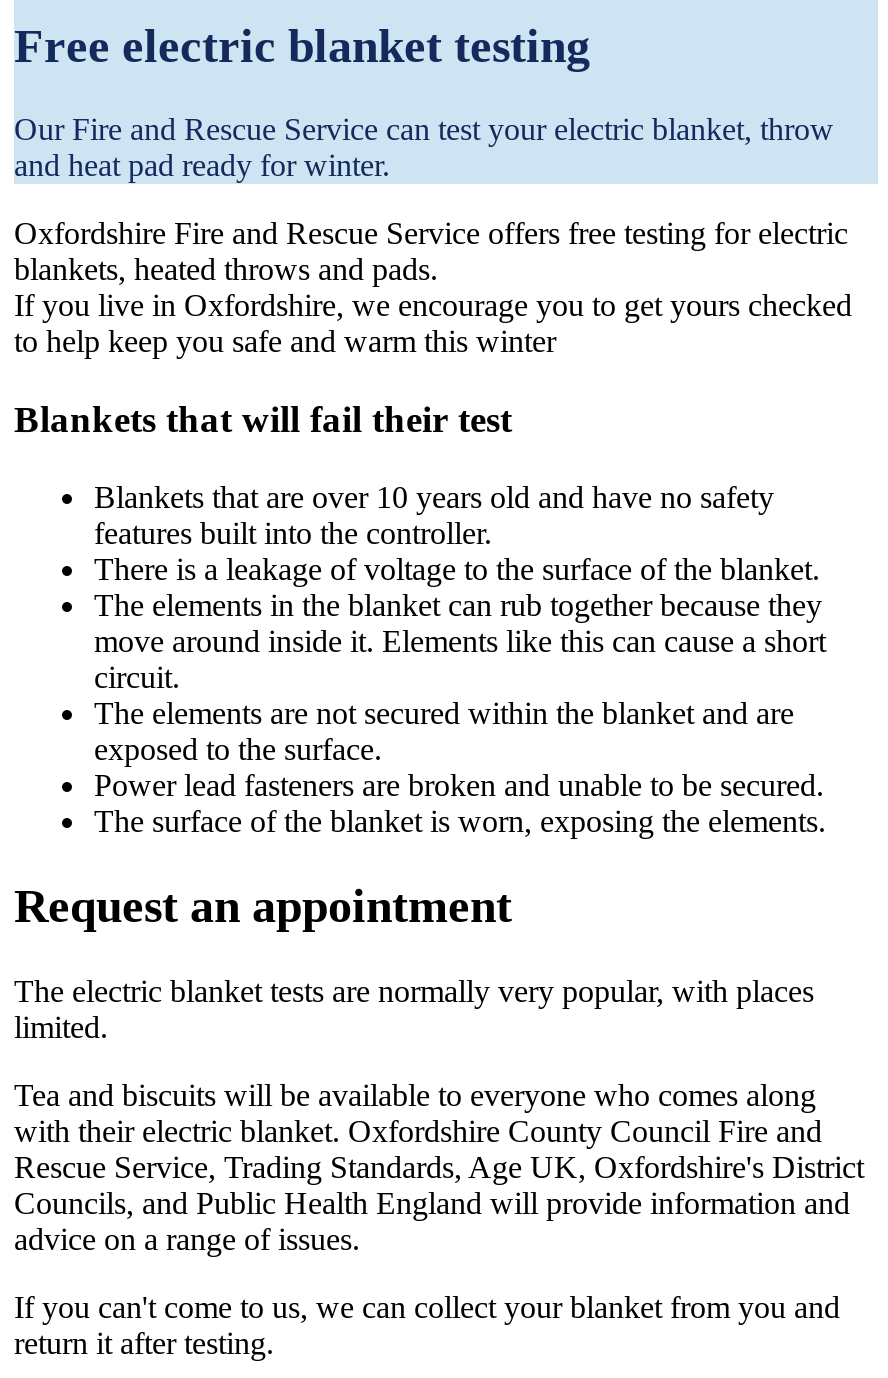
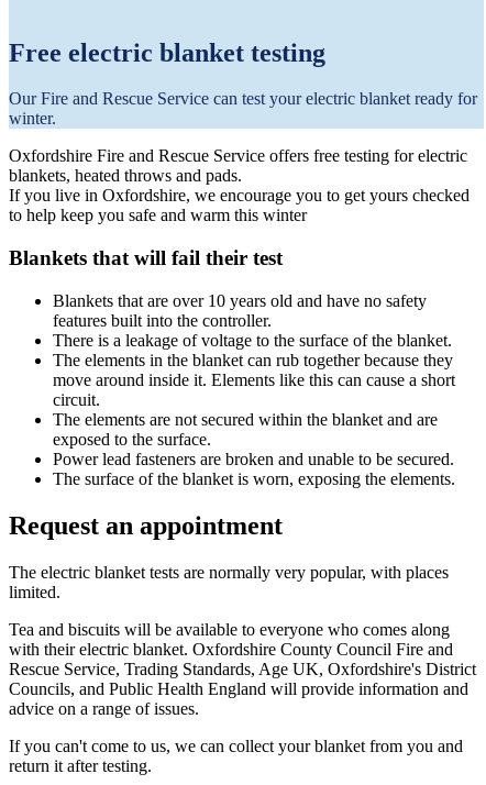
- Our Fire and Rescue Service can test your electric blanket, throw
- and heat pad ready for winter.
+ Our Fire and Rescue Service can test your electric blanket ready for
+ winter.
